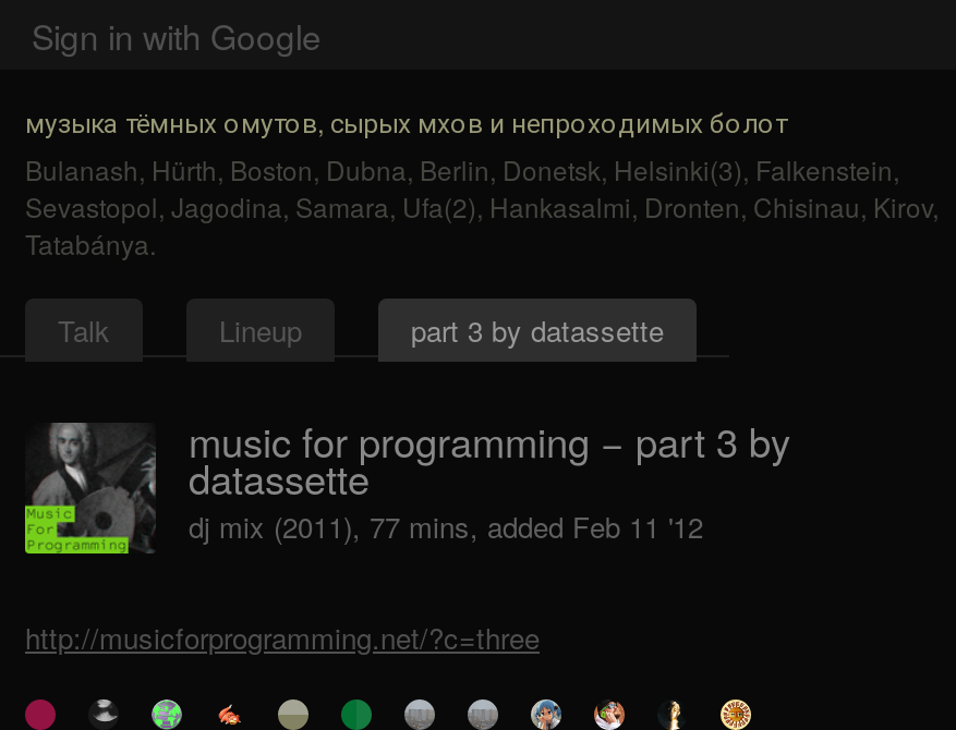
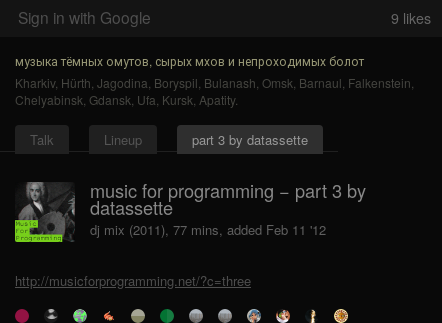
+ 9 likes

- Bulanash, Hürth, Boston, Dubna, Berlin, Donetsk, Helsinki(3), Falkenstein,
- Sevastopol, Jagodina, Samara, Ufa(2), Hankasalmi, Dronten, Chisinau, Kirov,
- Tatabánya.
+ Kharkiv, Hürth, Jagodina, Boryspil, Bulanash, Omsk, Barnaul, Falkenstein,
+ Chelyabinsk, Gdansk, Ufa, Kursk, Apatity.
